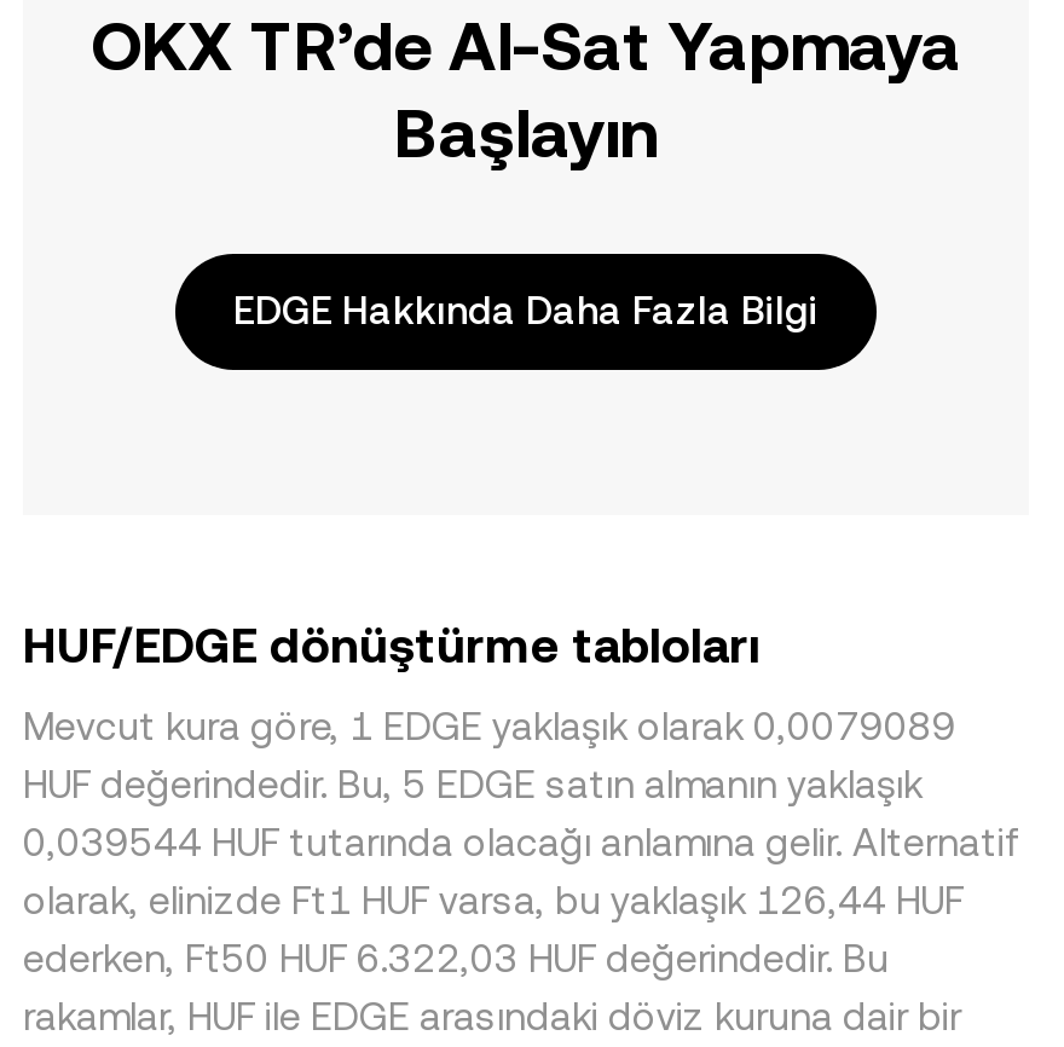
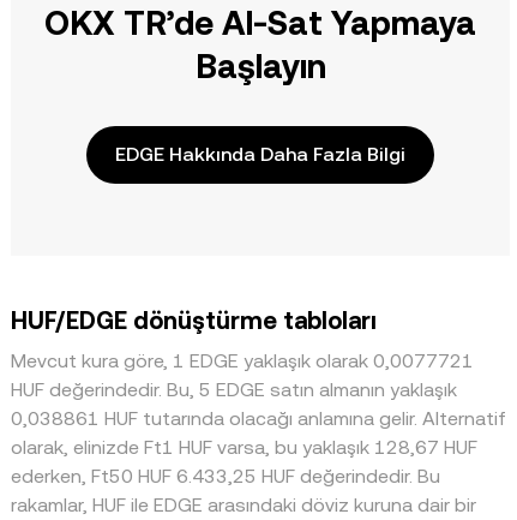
- Mevcut kura göre, 1 EDGE yaklaşık olarak 0,0079089
+ Mevcut kura göre, 1 EDGE yaklaşık olarak 0,0077721

- 0,039544 HUF tutarında olacağı anlamına gelir. Alternatif
+ 0,038861 HUF tutarında olacağı anlamına gelir. Alternatif

- olarak, elinizde Ft1 HUF varsa, bu yaklaşık 126,44 HUF
+ olarak, elinizde Ft1 HUF varsa, bu yaklaşık 128,67 HUF

- ederken, Ft50 HUF 6.322,03 HUF değerindedir. Bu
+ ederken, Ft50 HUF 6.433,25 HUF değerindedir. Bu
